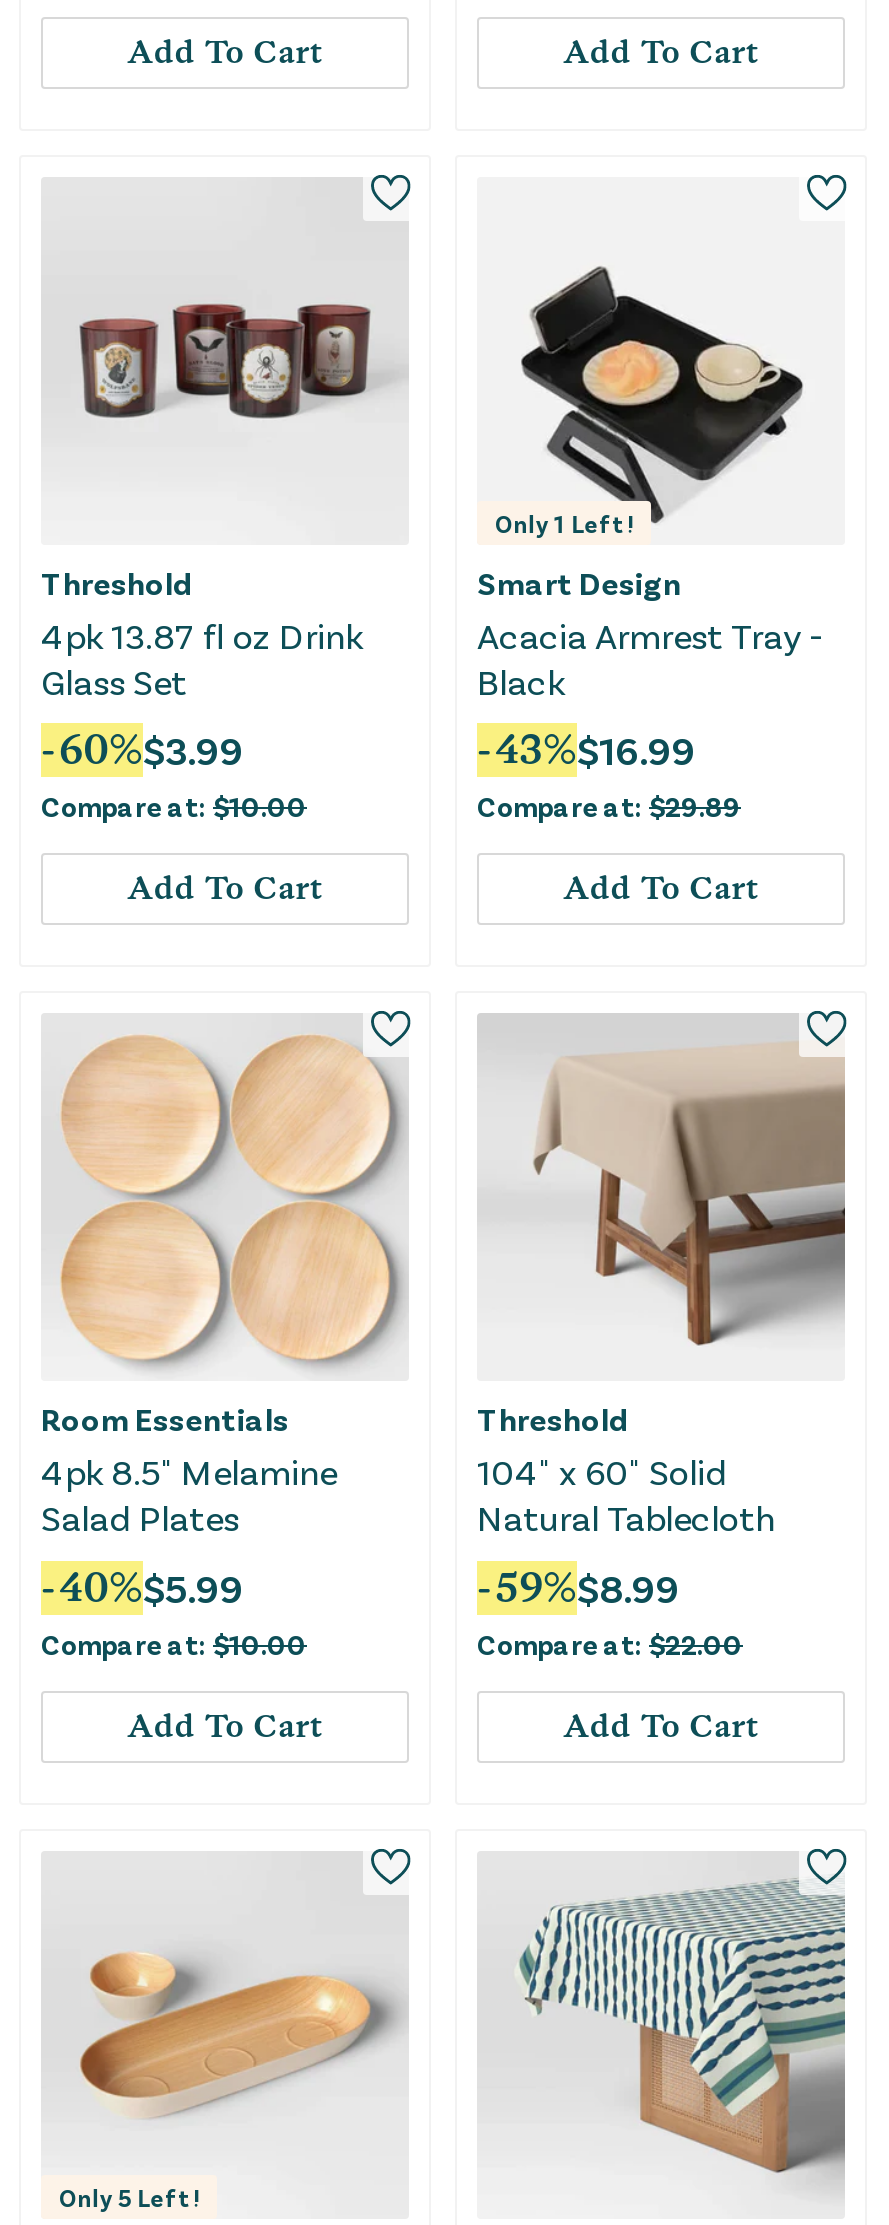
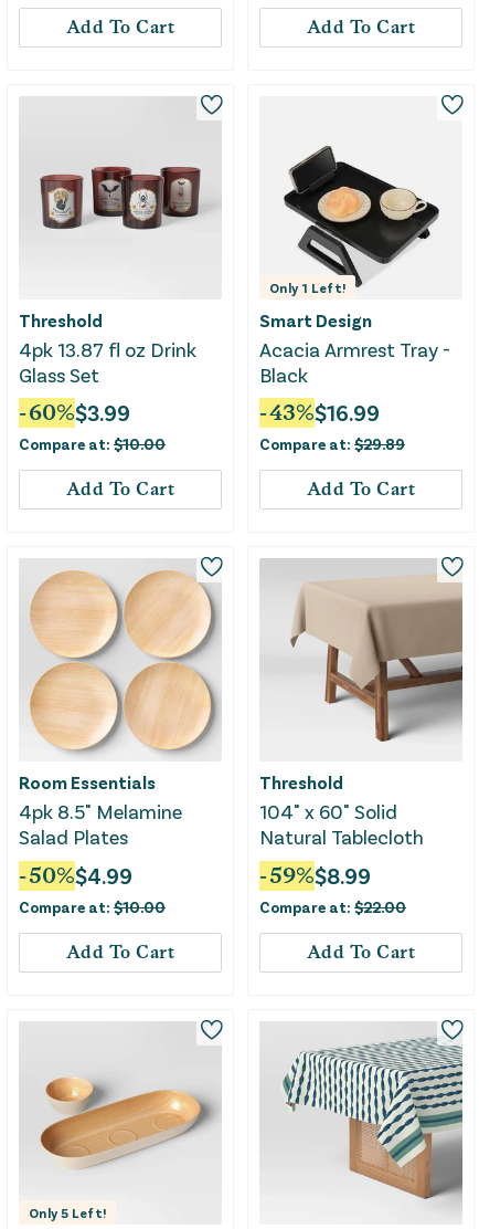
- - 40%$5.99
+ - 50%$4.99
